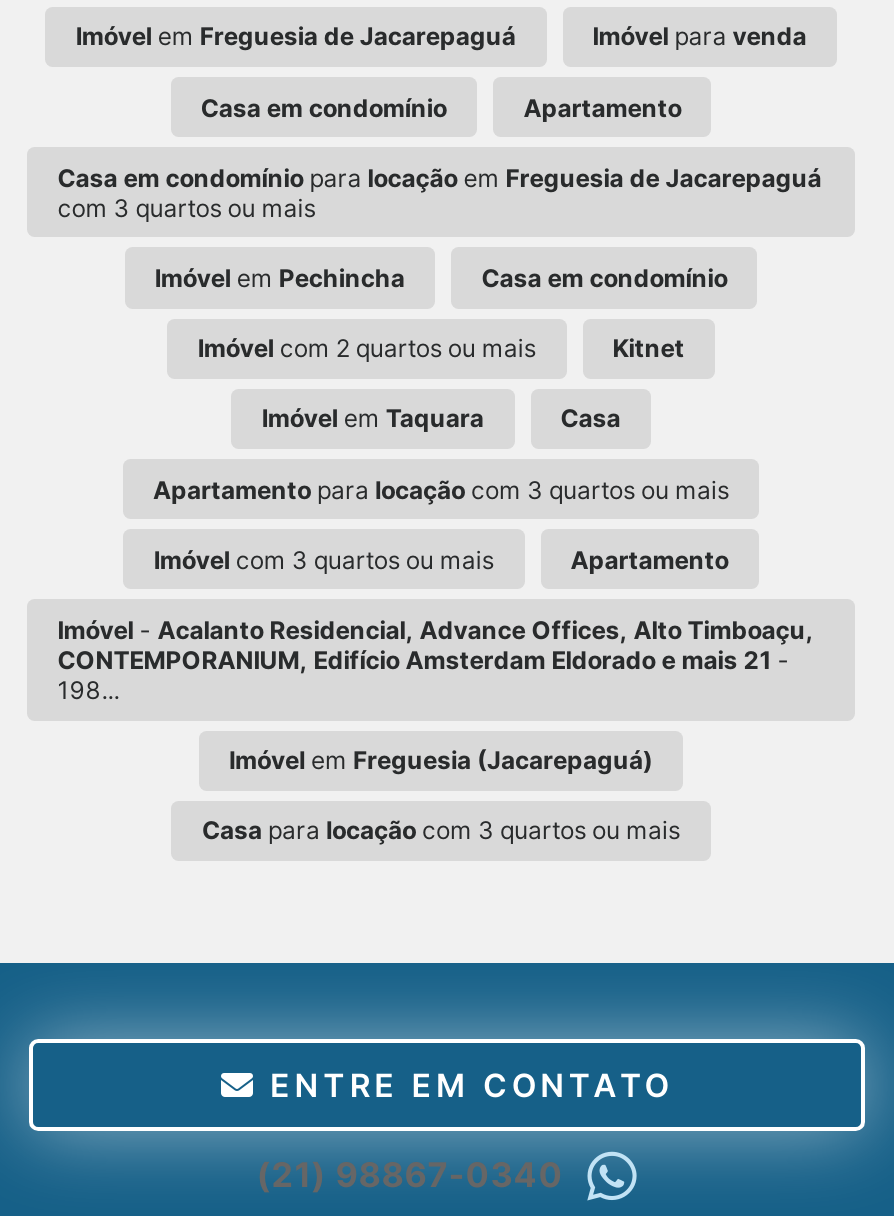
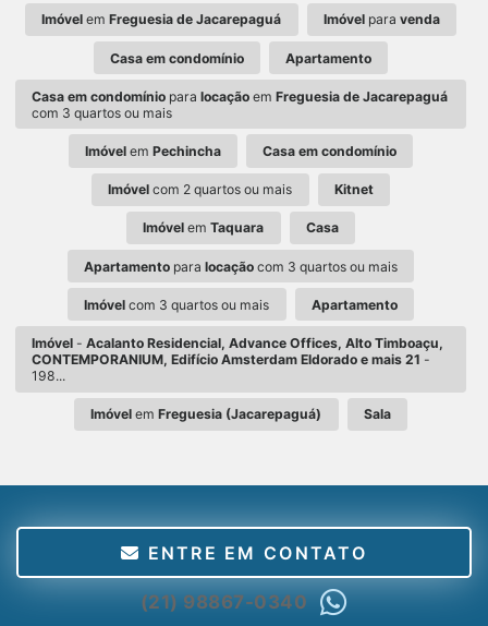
- Casa para locação com 3 quartos ou mais
+ Sala
